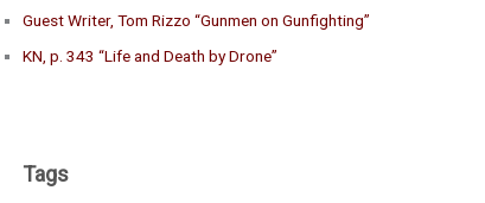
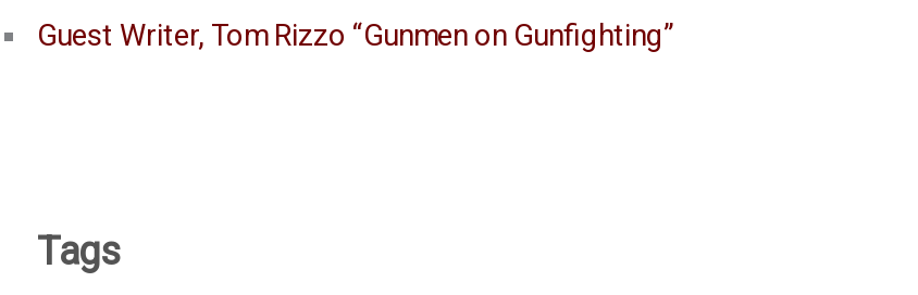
- KN, p. 343 “Life and Death by Drone”
